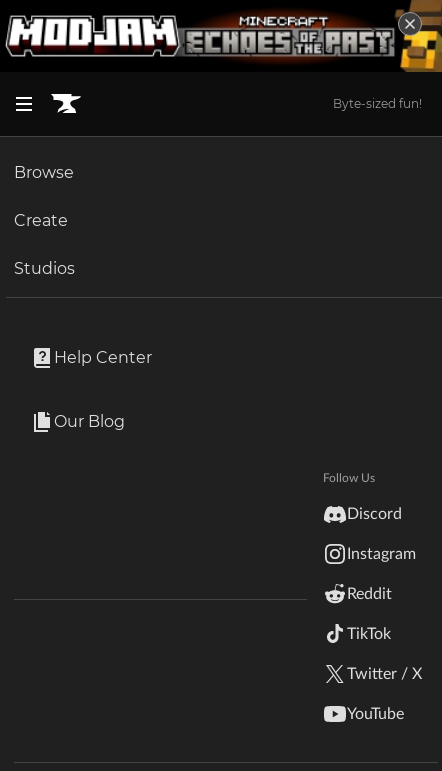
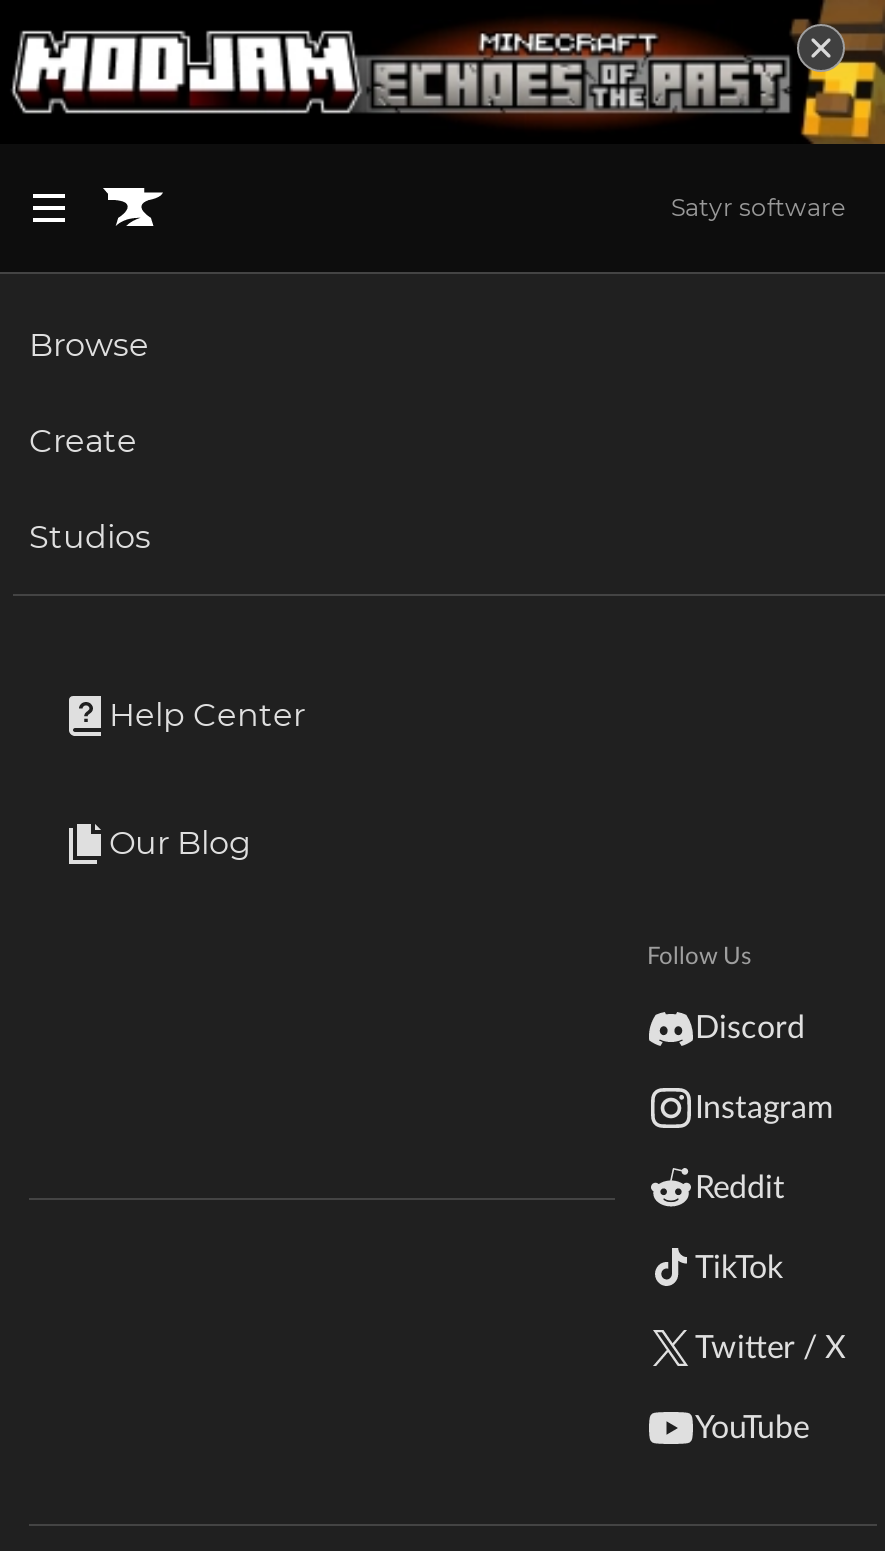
- Byte-sized fun!
+ Satyr software
